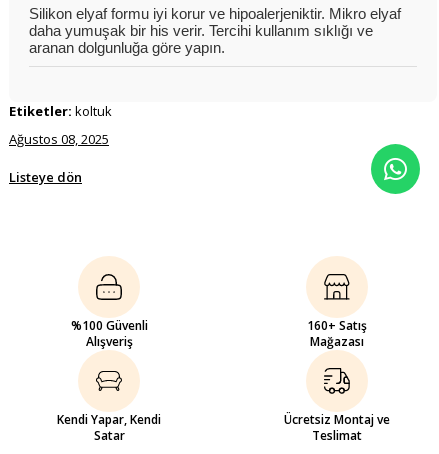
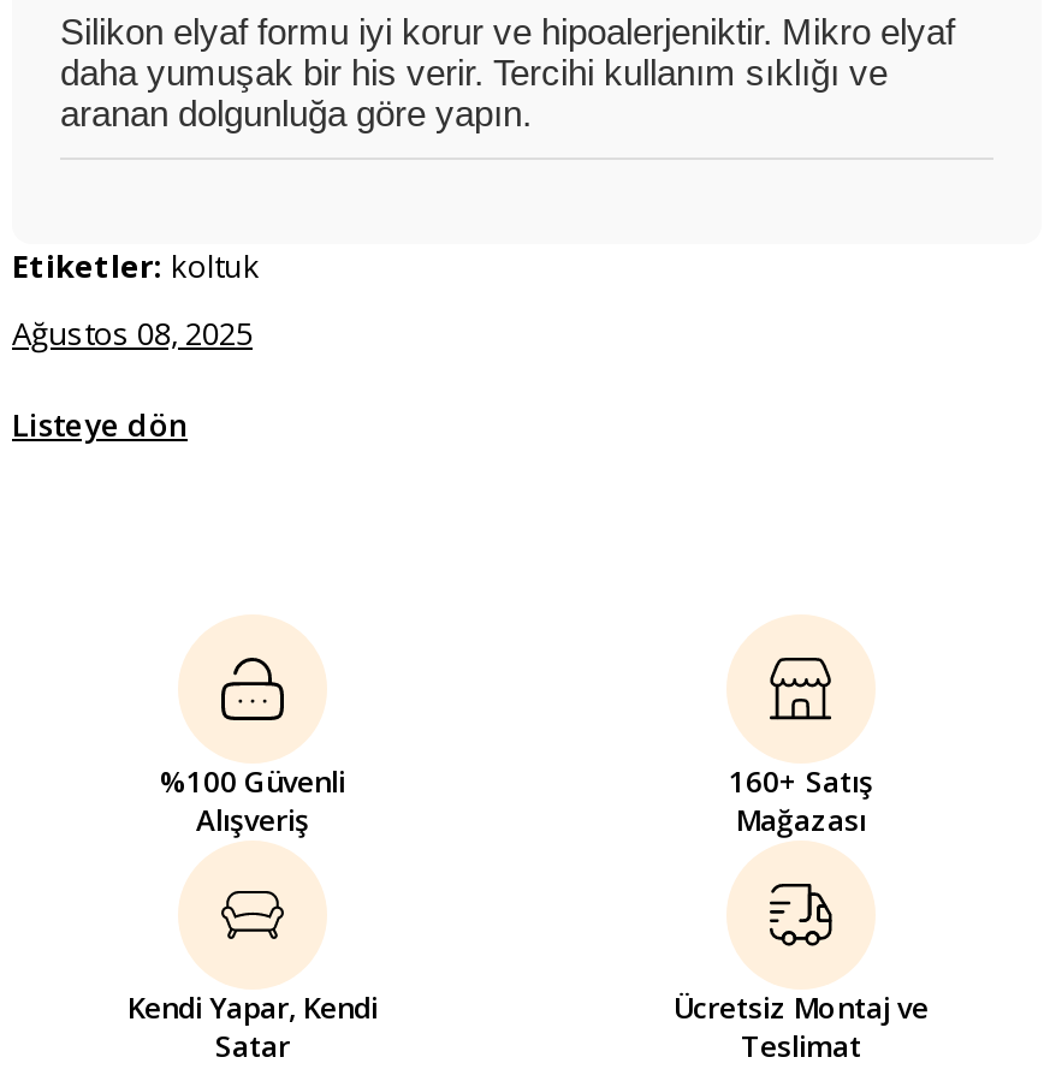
- [image]
